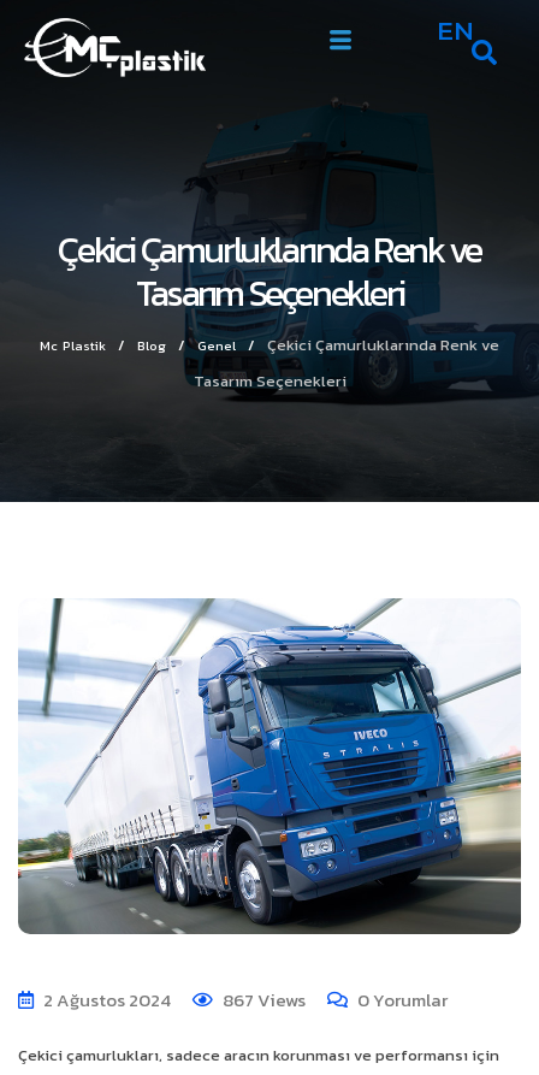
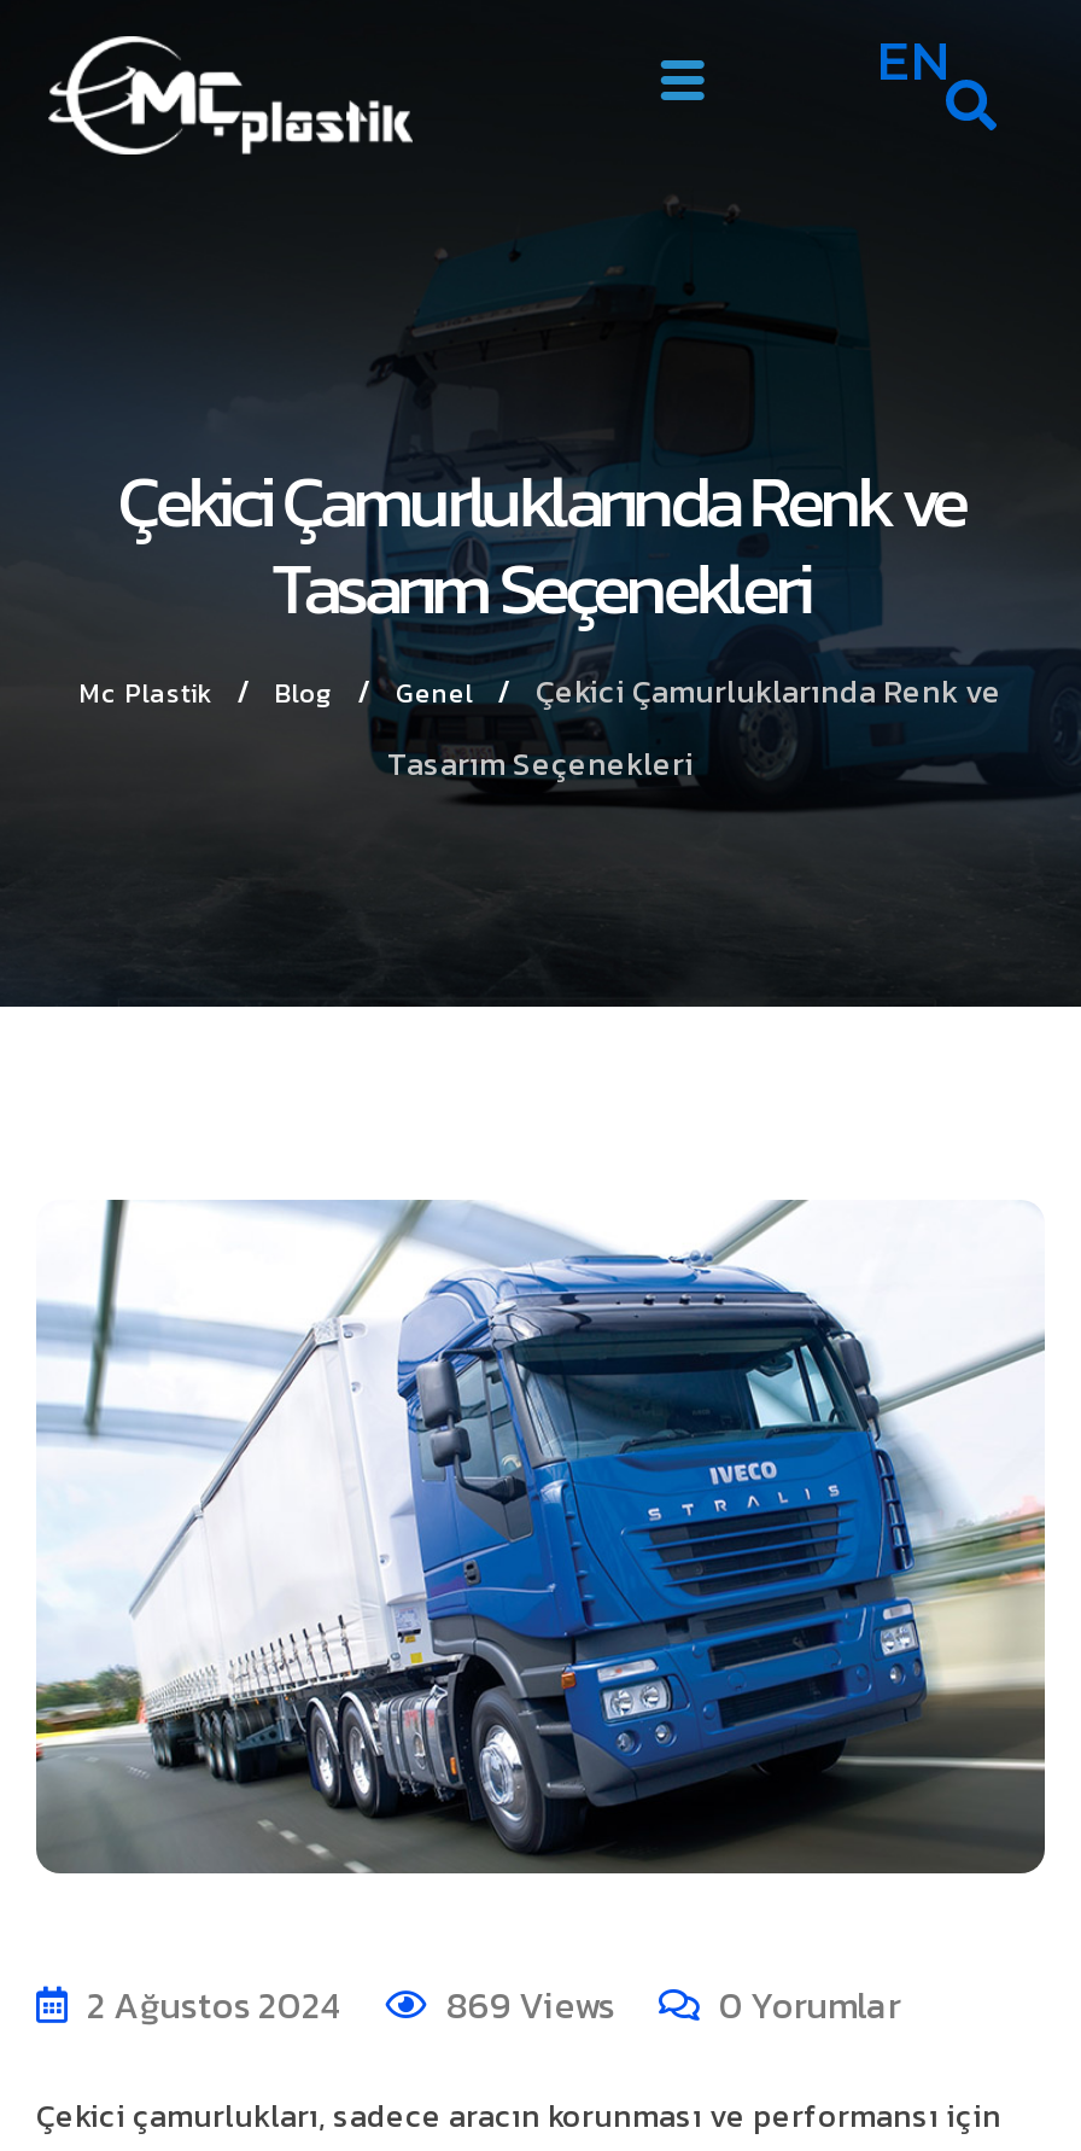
- 867 Views
+ 869 Views
